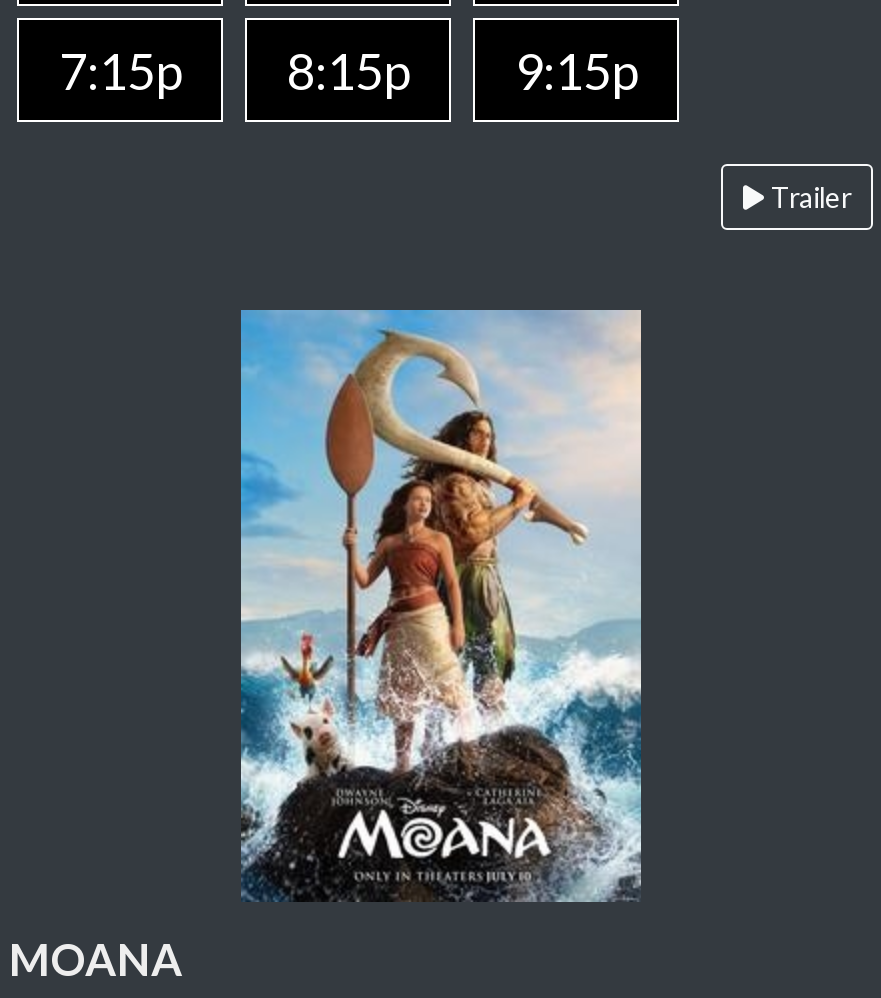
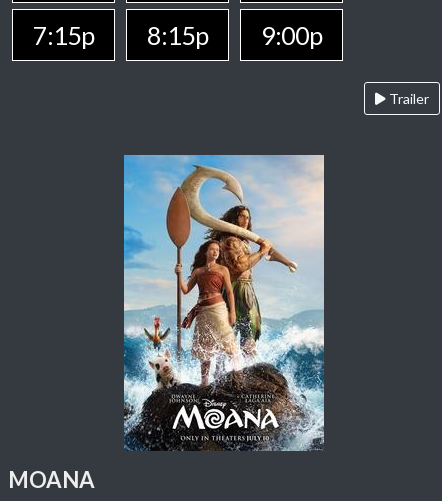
- 7:15p 8:15p 9:15p
+ 7:15p 8:15p 9:00p
